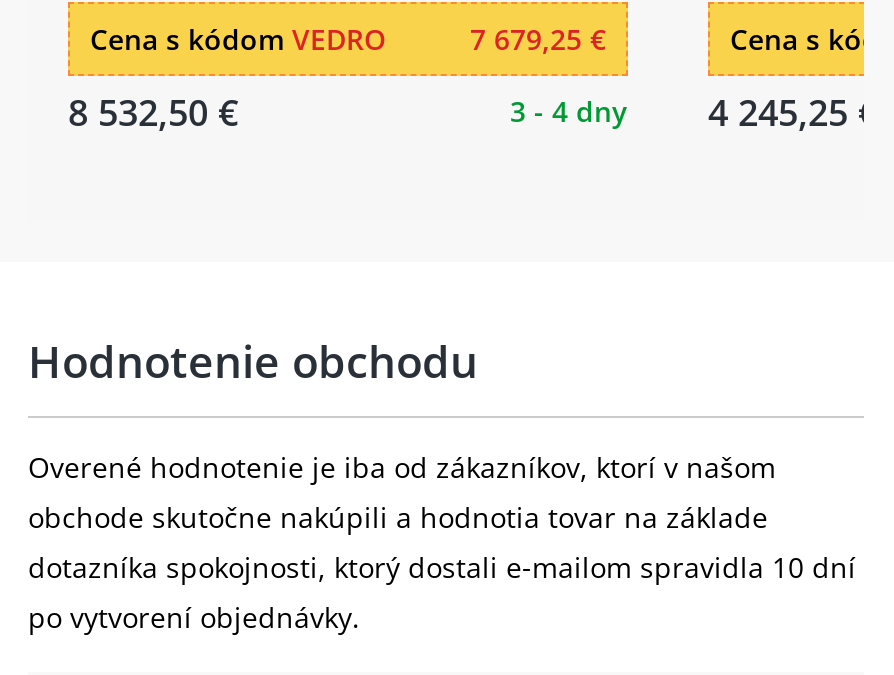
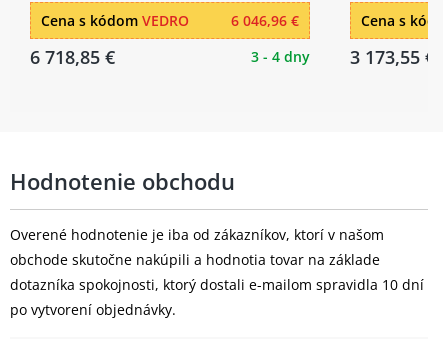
- 7 679,25 €
+ 6 046,96 €

- 8 532,50 €
+ 6 718,85 €

- 4 245,25 €
+ 3 173,55 €
